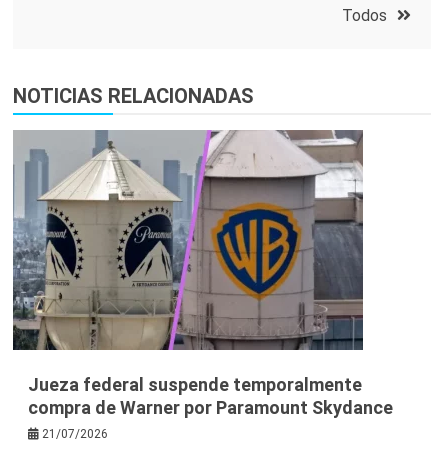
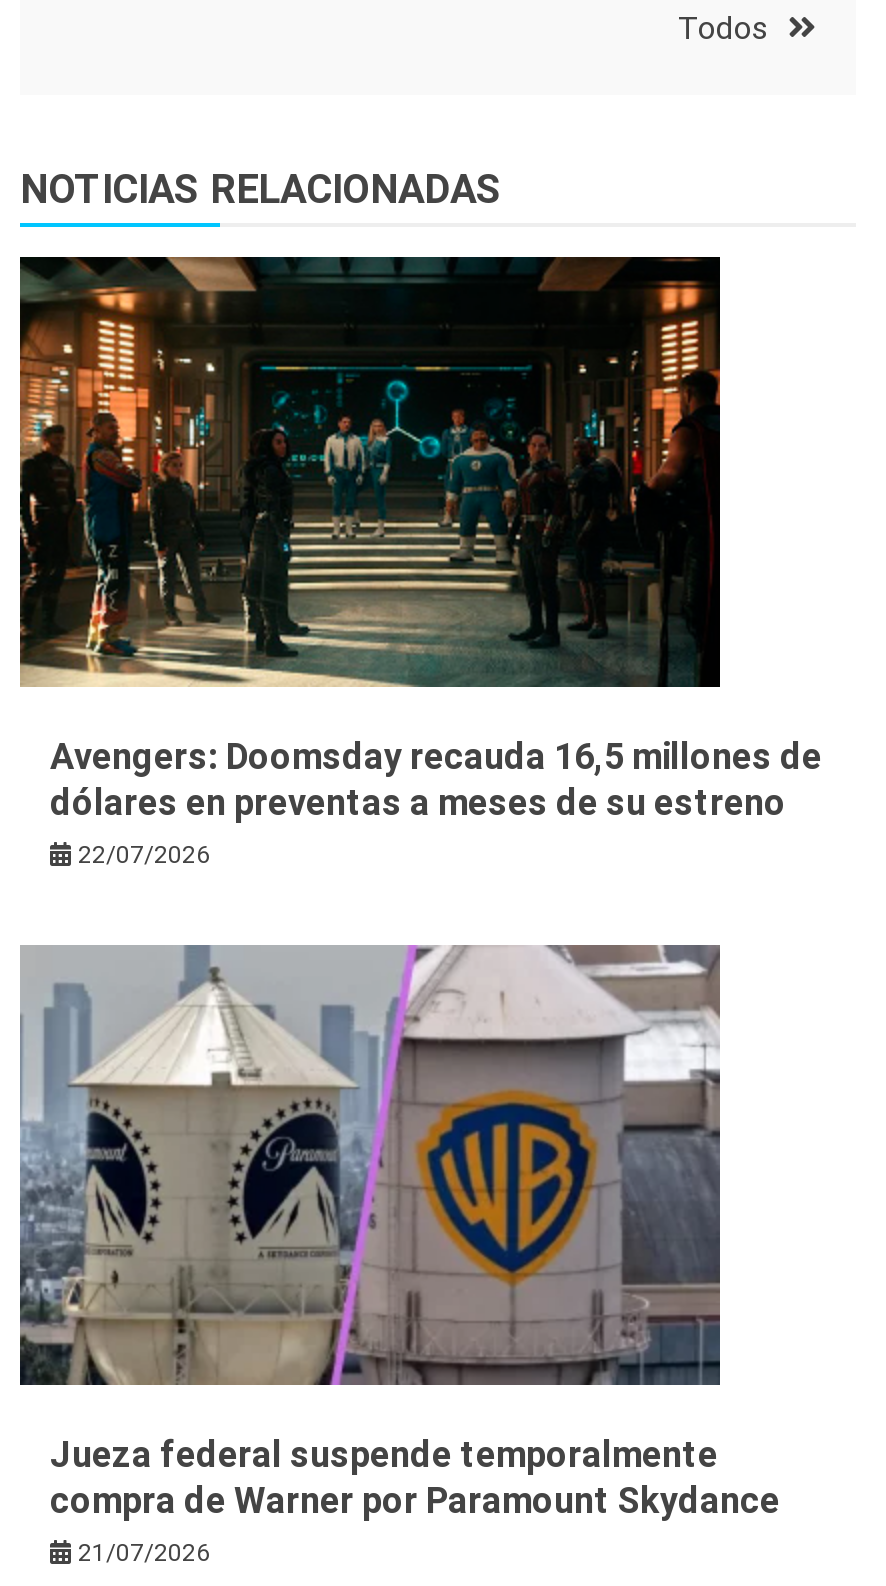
+ [image]
+ Avengers: Doomsday recauda 16,5 millones de
+ dólares en preventas a meses de su estreno
+ 22/07/2026
